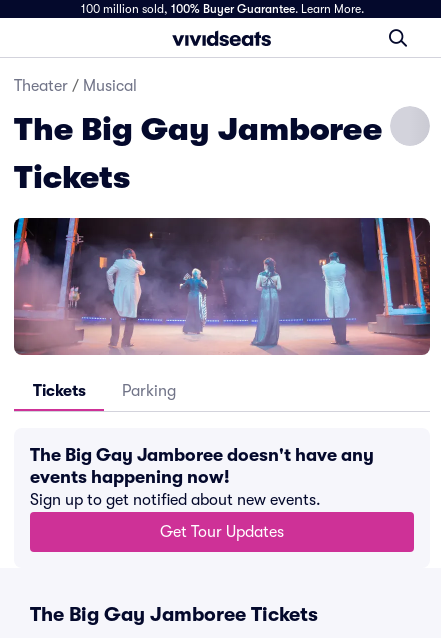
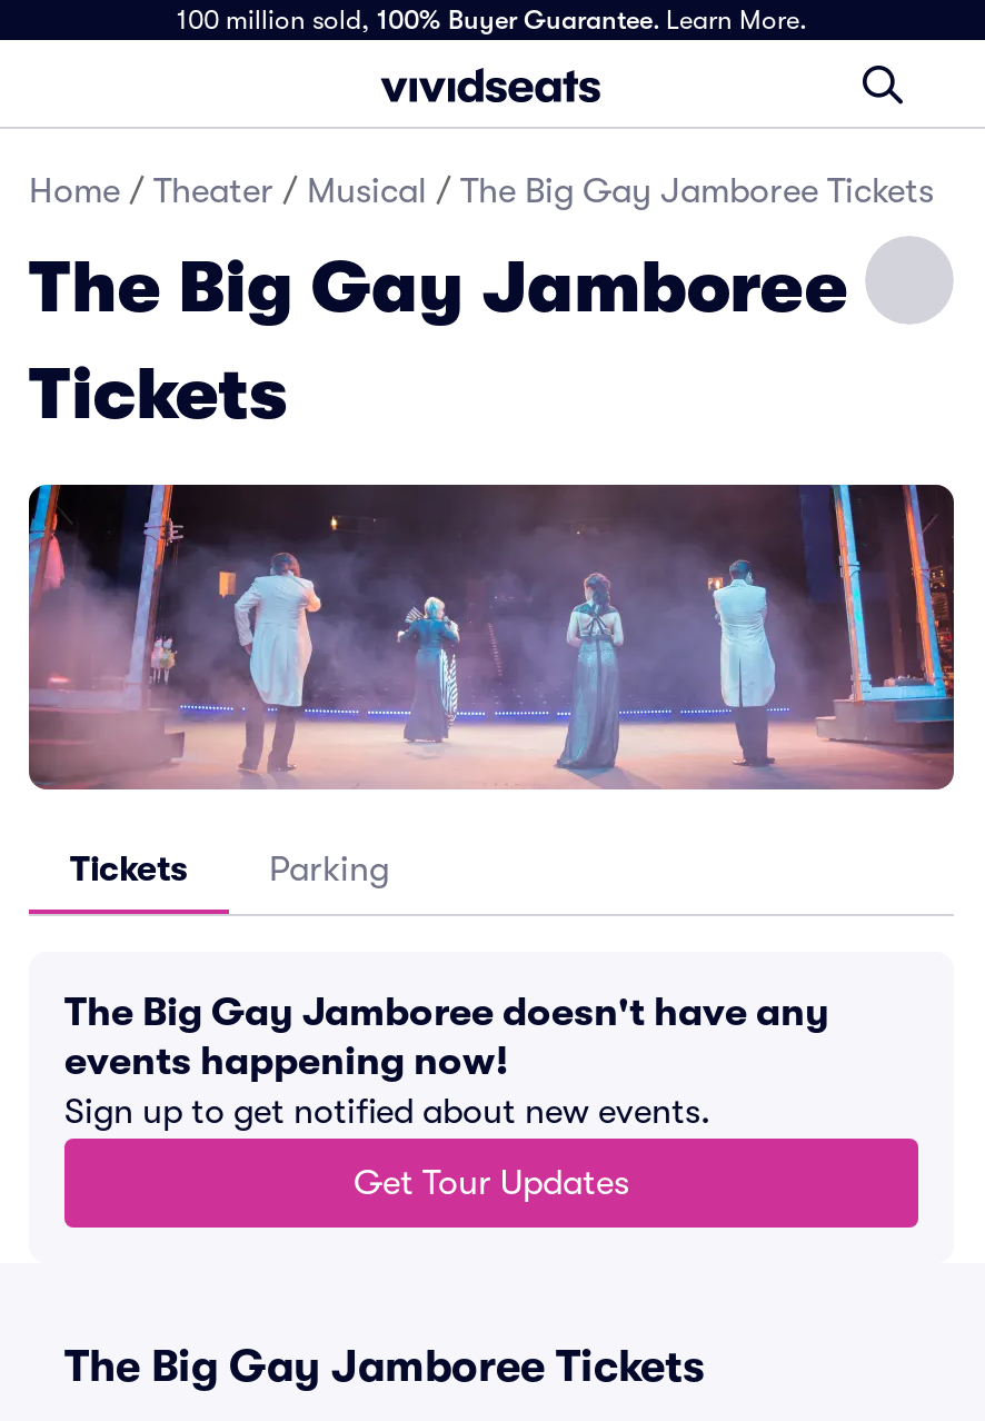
- Theater / Musical
+ Home / Theater / Musical / The Big Gay Jamboree Tickets
